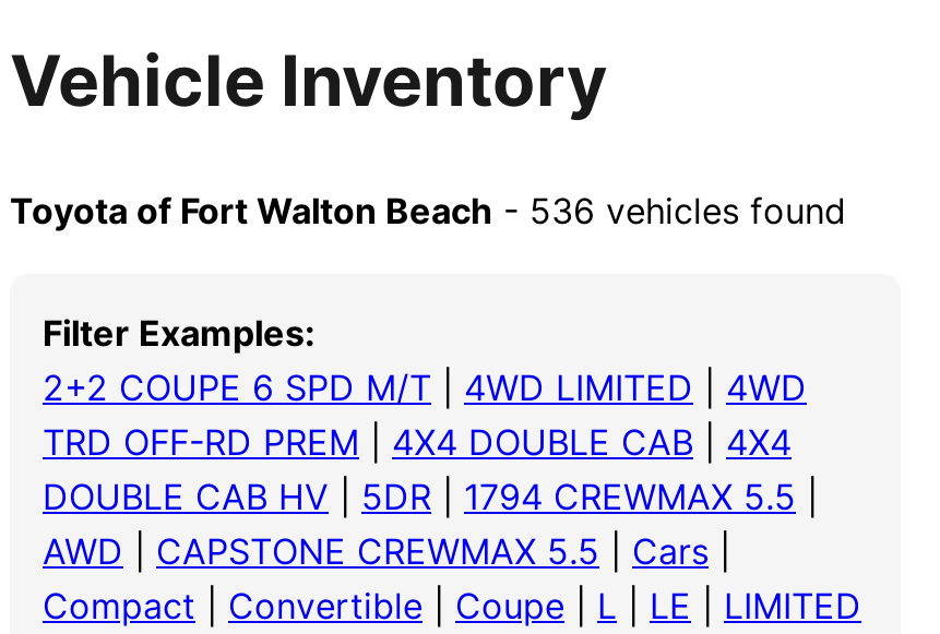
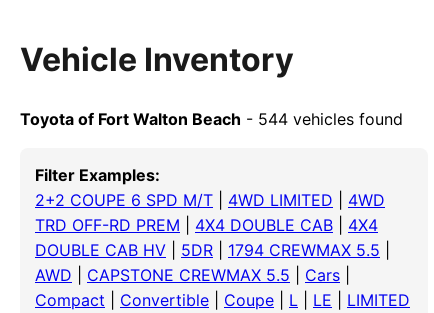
- Toyota of Fort Walton Beach - 536 vehicles found
+ Toyota of Fort Walton Beach - 544 vehicles found
